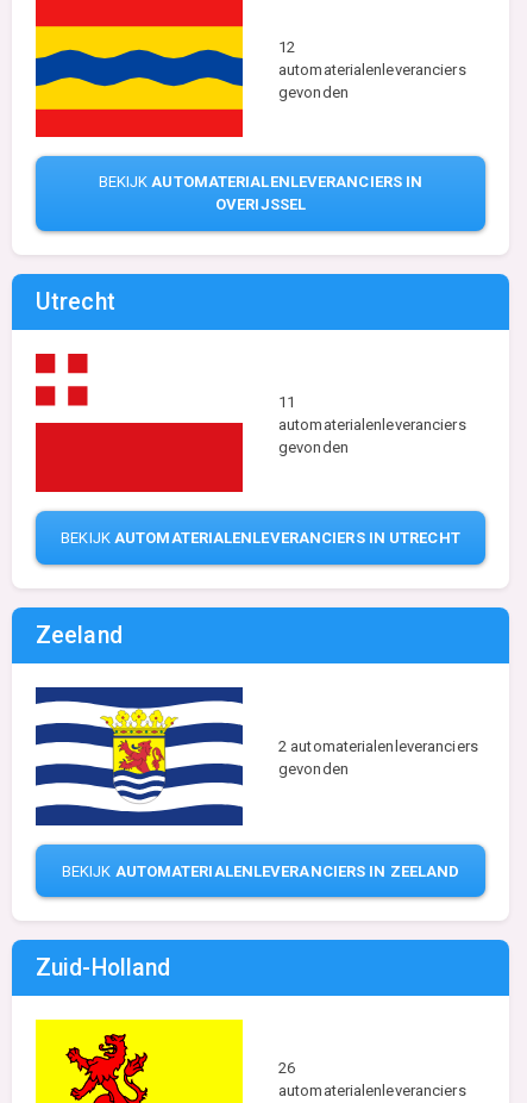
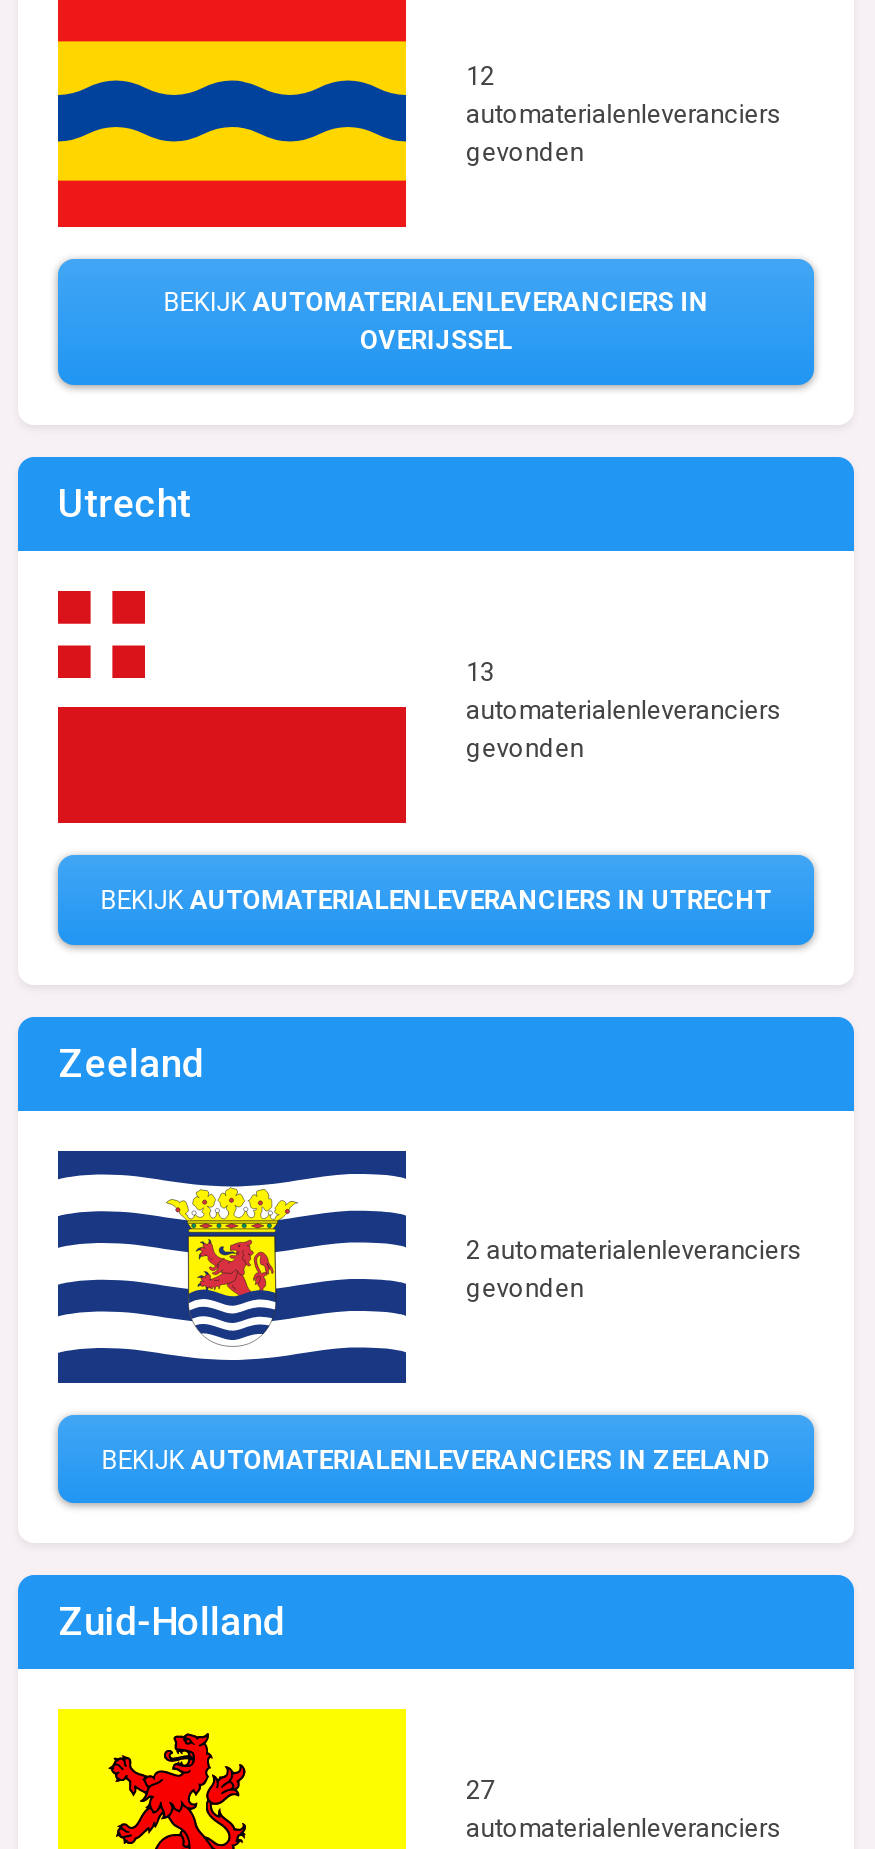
- 11
+ 13

- 26
+ 27
